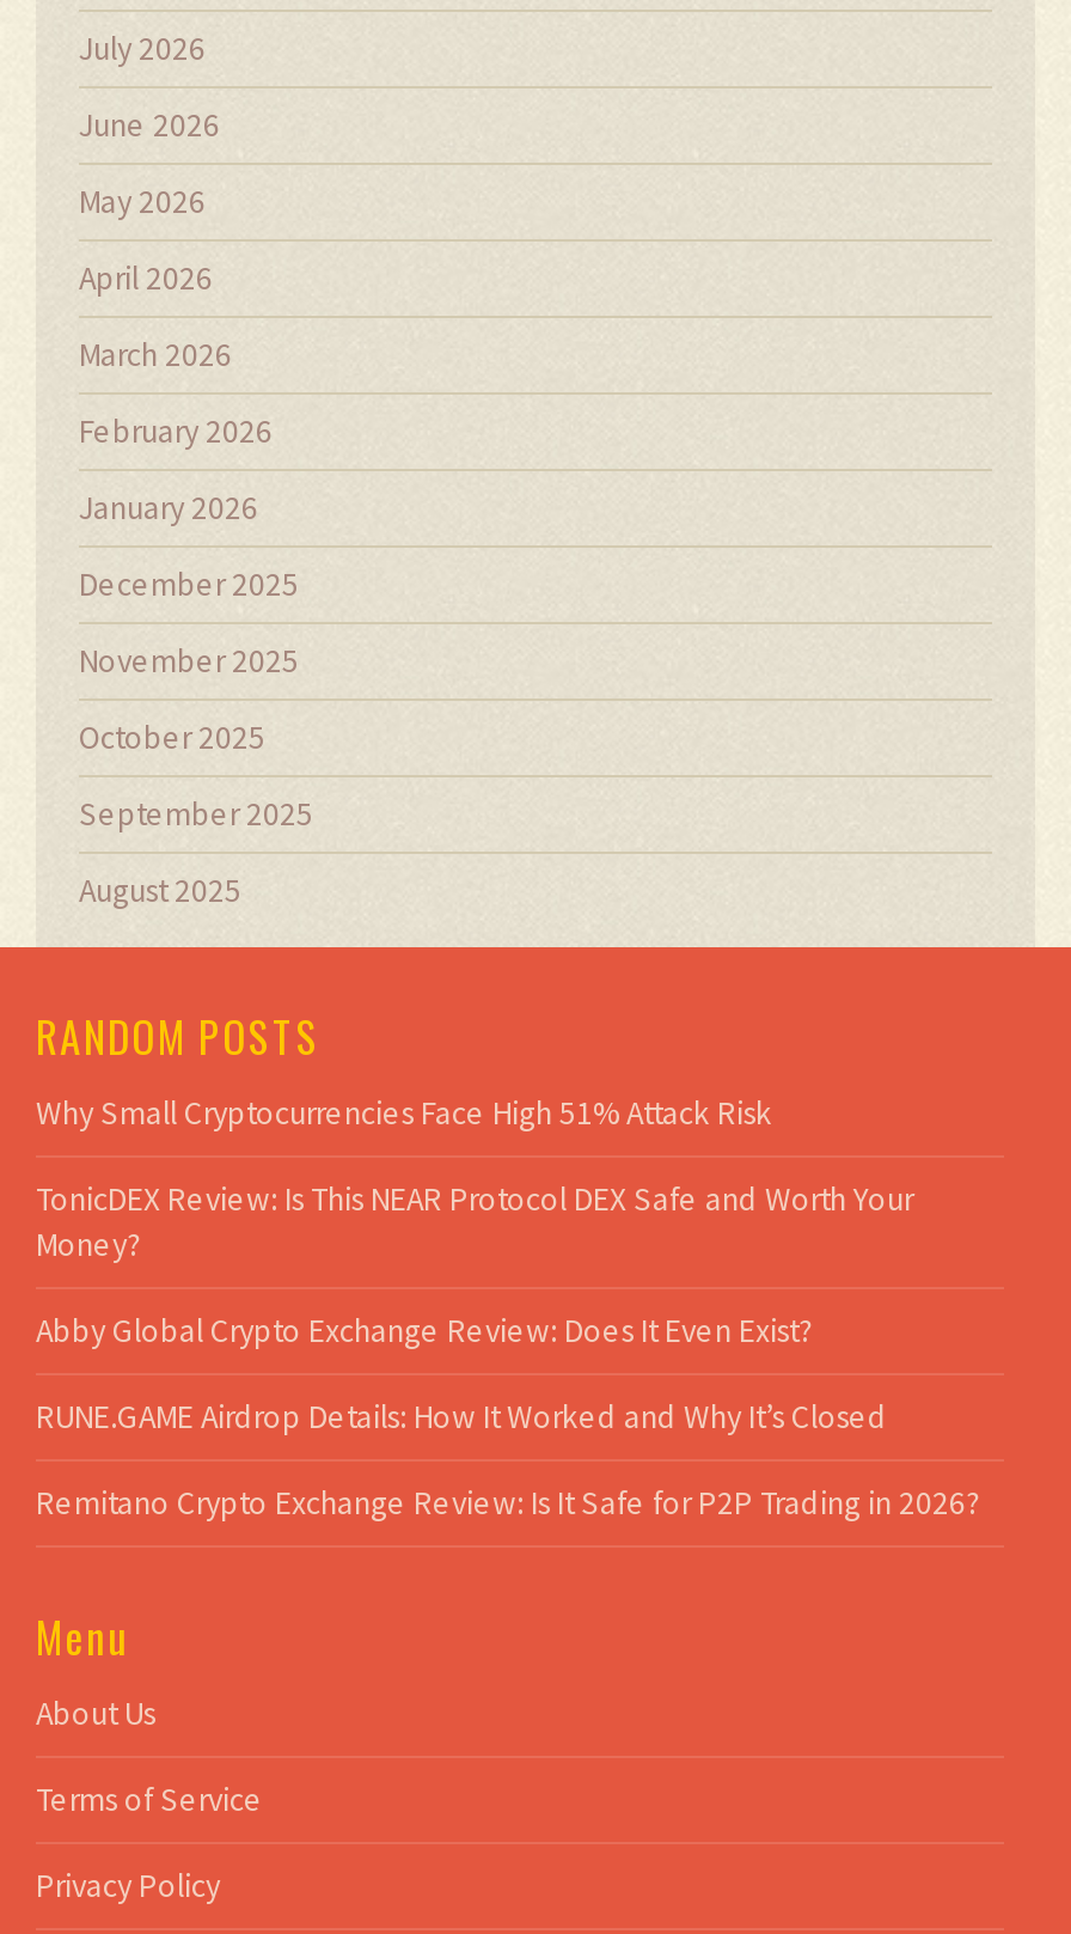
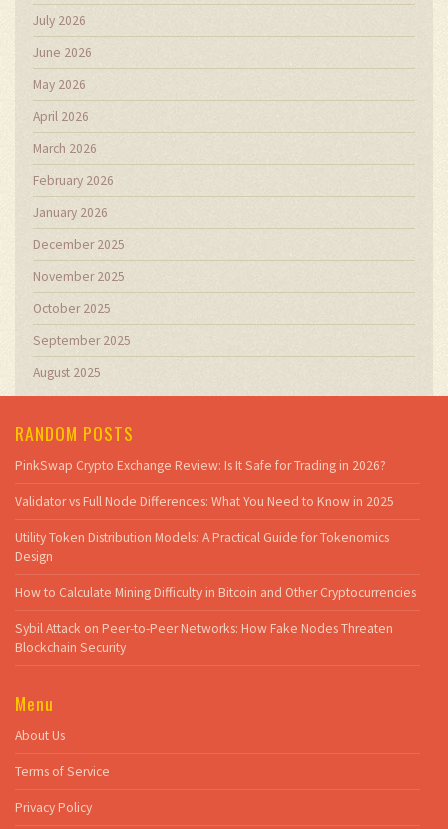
- Why Small Cryptocurrencies Face High 51% Attack Risk
+ PinkSwap Crypto Exchange Review: Is It Safe for Trading in 2026?

- TonicDEX Review: Is This NEAR Protocol DEX Safe and Worth Your
- Money?
+ Validator vs Full Node Differences: What You Need to Know in 2025

- Abby Global Crypto Exchange Review: Does It Even Exist?
+ Utility Token Distribution Models: A Practical Guide for Tokenomics
+ Design

- RUNE.GAME Airdrop Details: How It Worked and Why It’s Closed
+ How to Calculate Mining Difficulty in Bitcoin and Other Cryptocurrencies

- Remitano Crypto Exchange Review: Is It Safe for P2P Trading in 2026?
+ Sybil Attack on Peer-to-Peer Networks: How Fake Nodes Threaten
+ Blockchain Security
